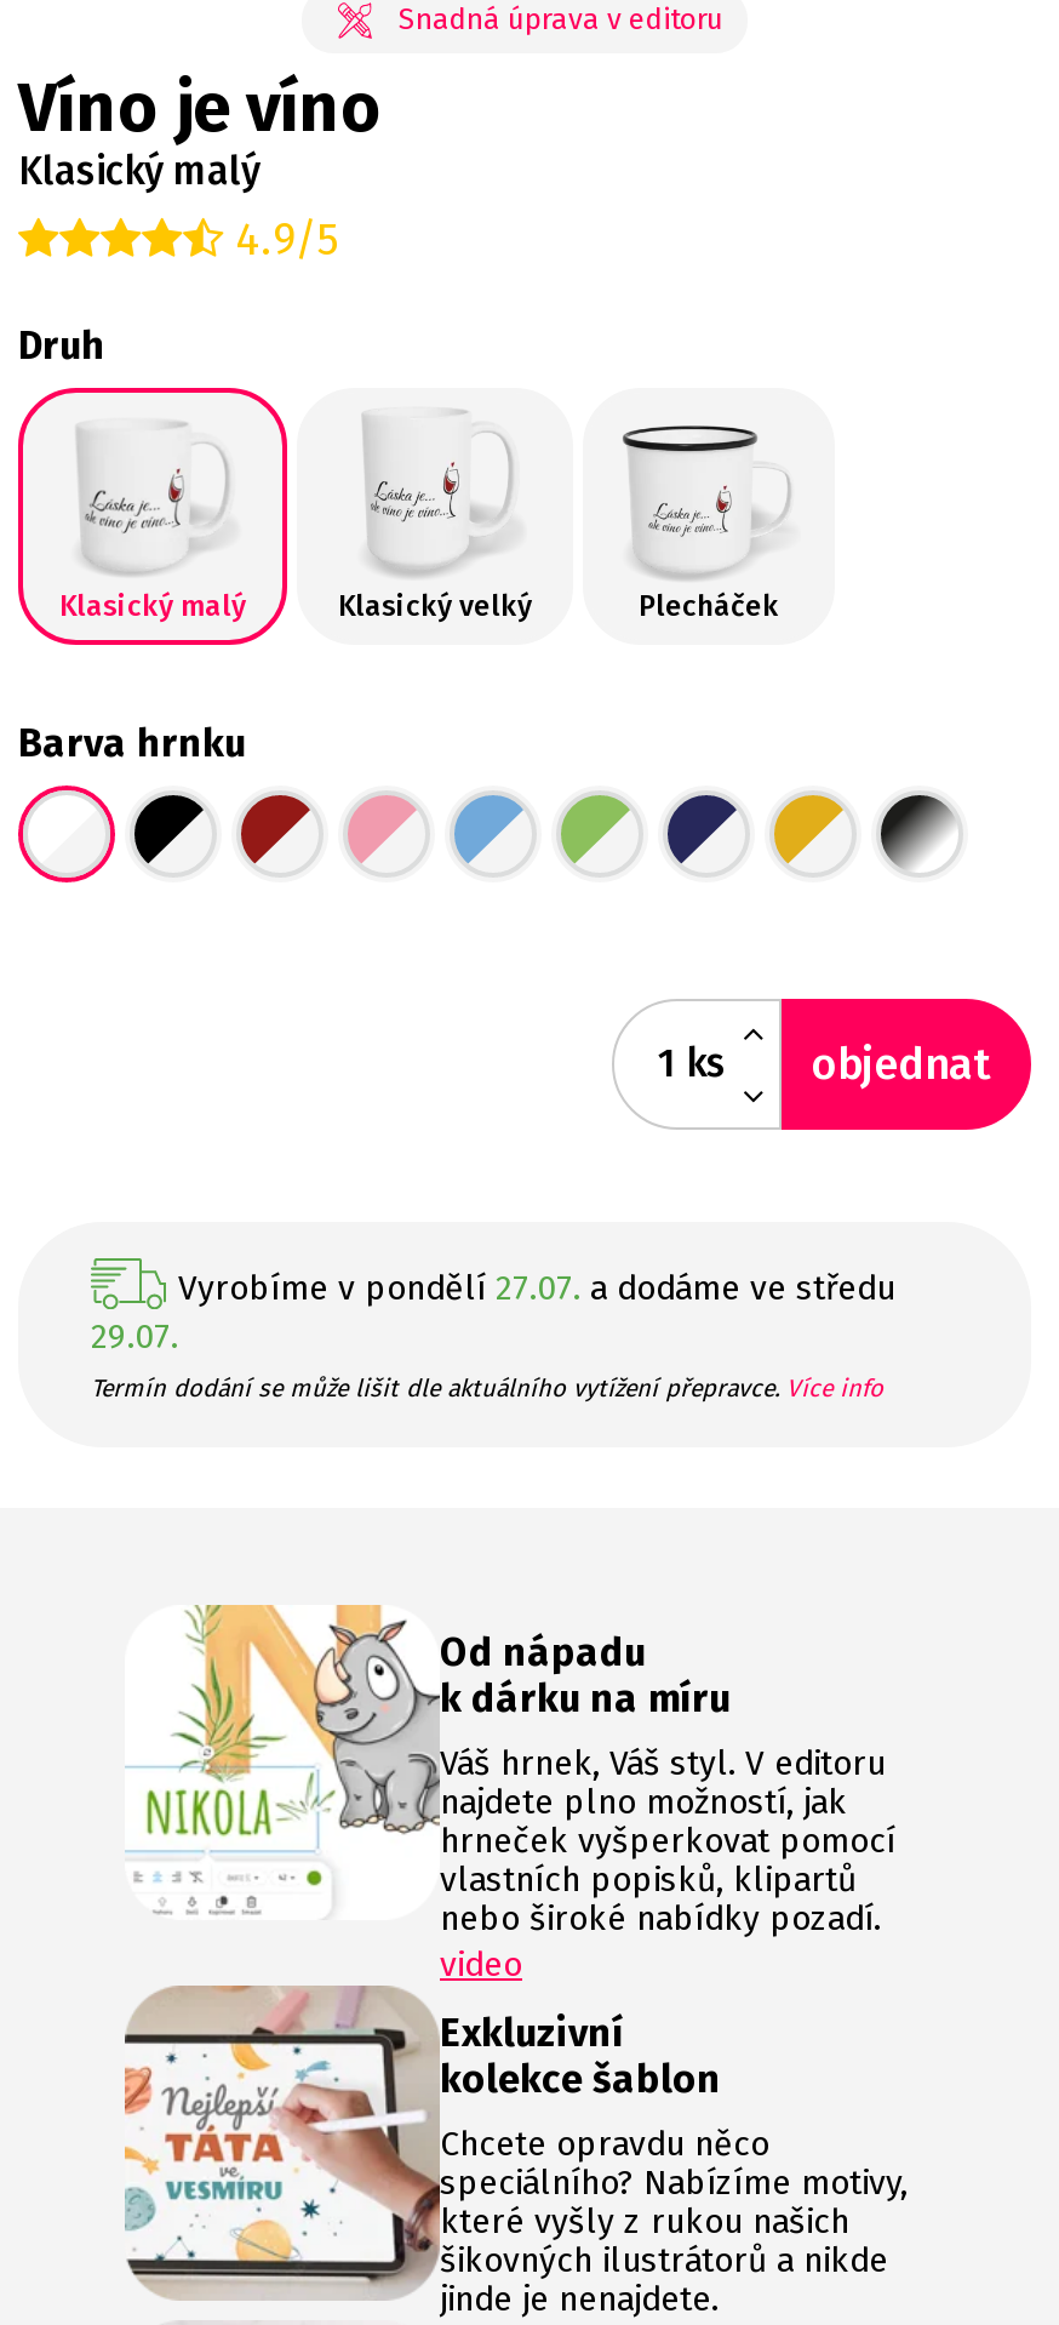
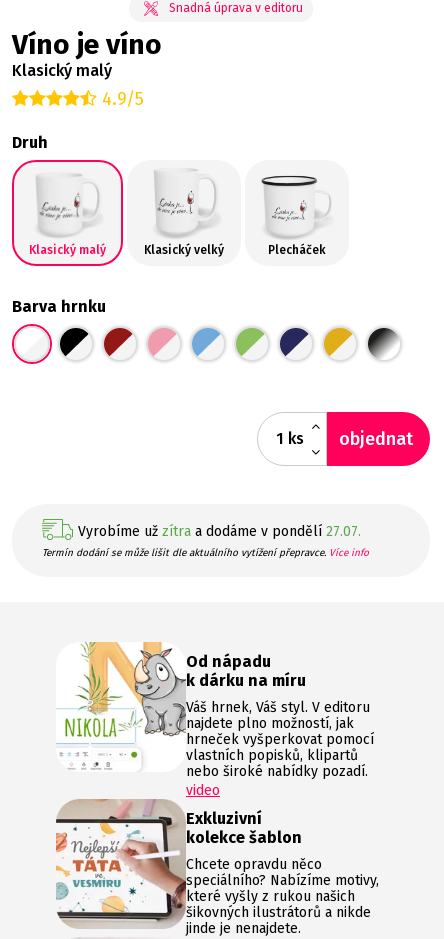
- Vyrobíme v pondělí 27.07. a dodáme ve středu
- 29.07.
+ Vyrobíme už zítra a dodáme v pondělí 27.07.
